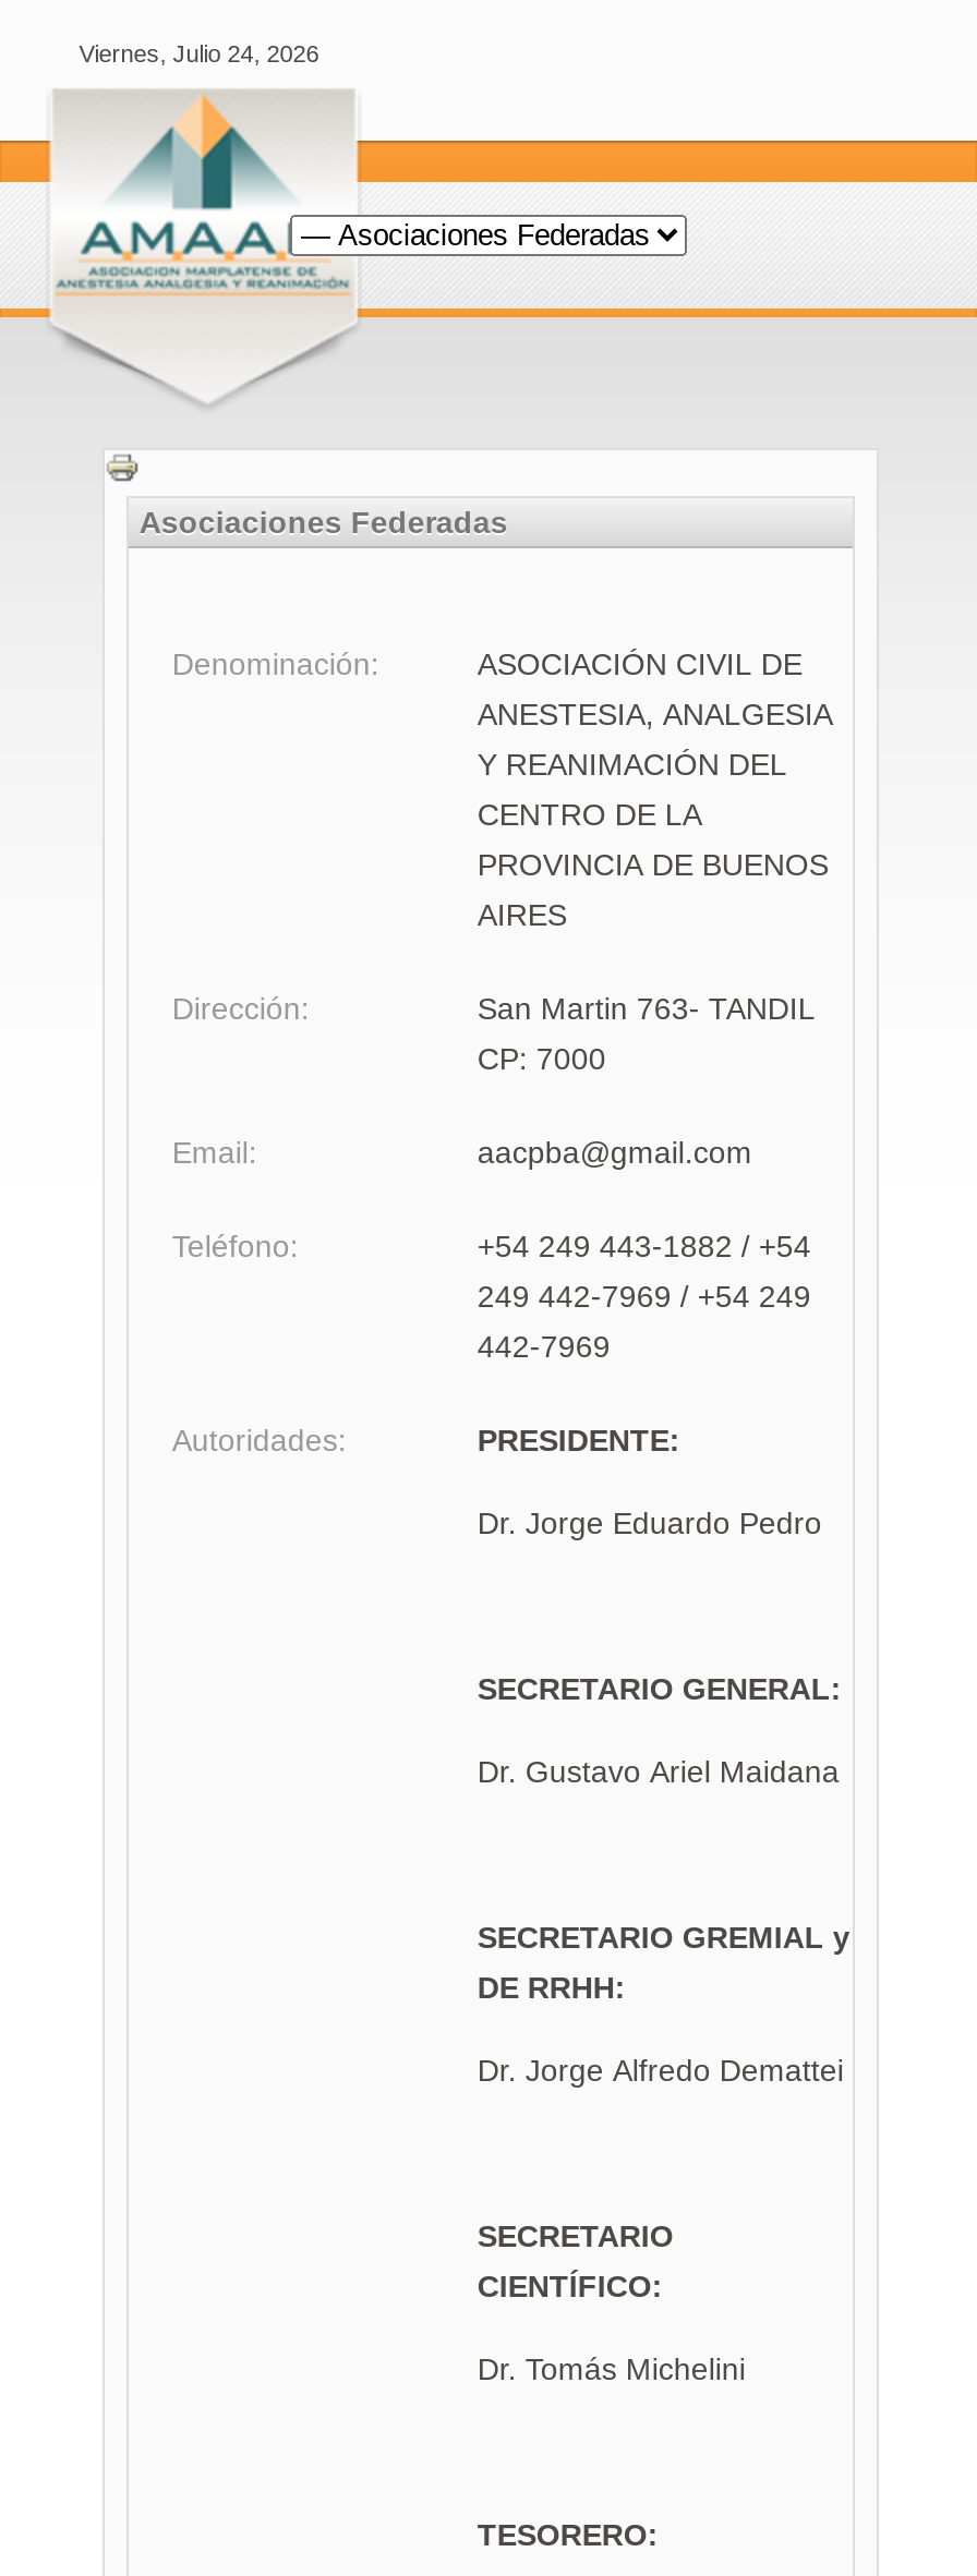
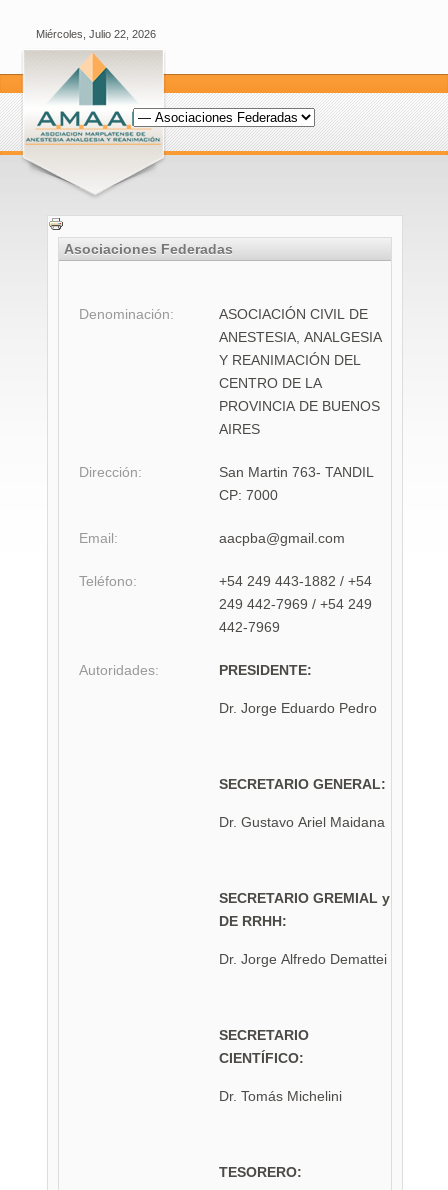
- Viernes, Julio 24, 2026
+ Miércoles, Julio 22, 2026
